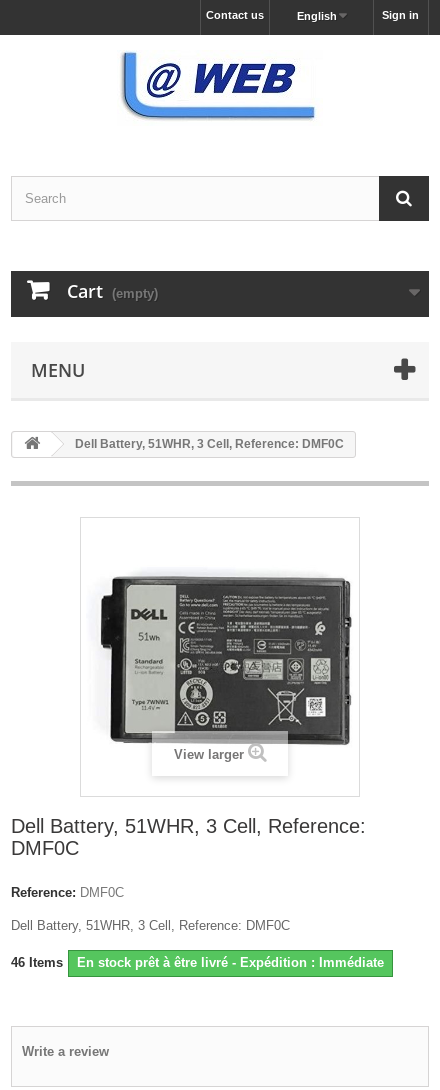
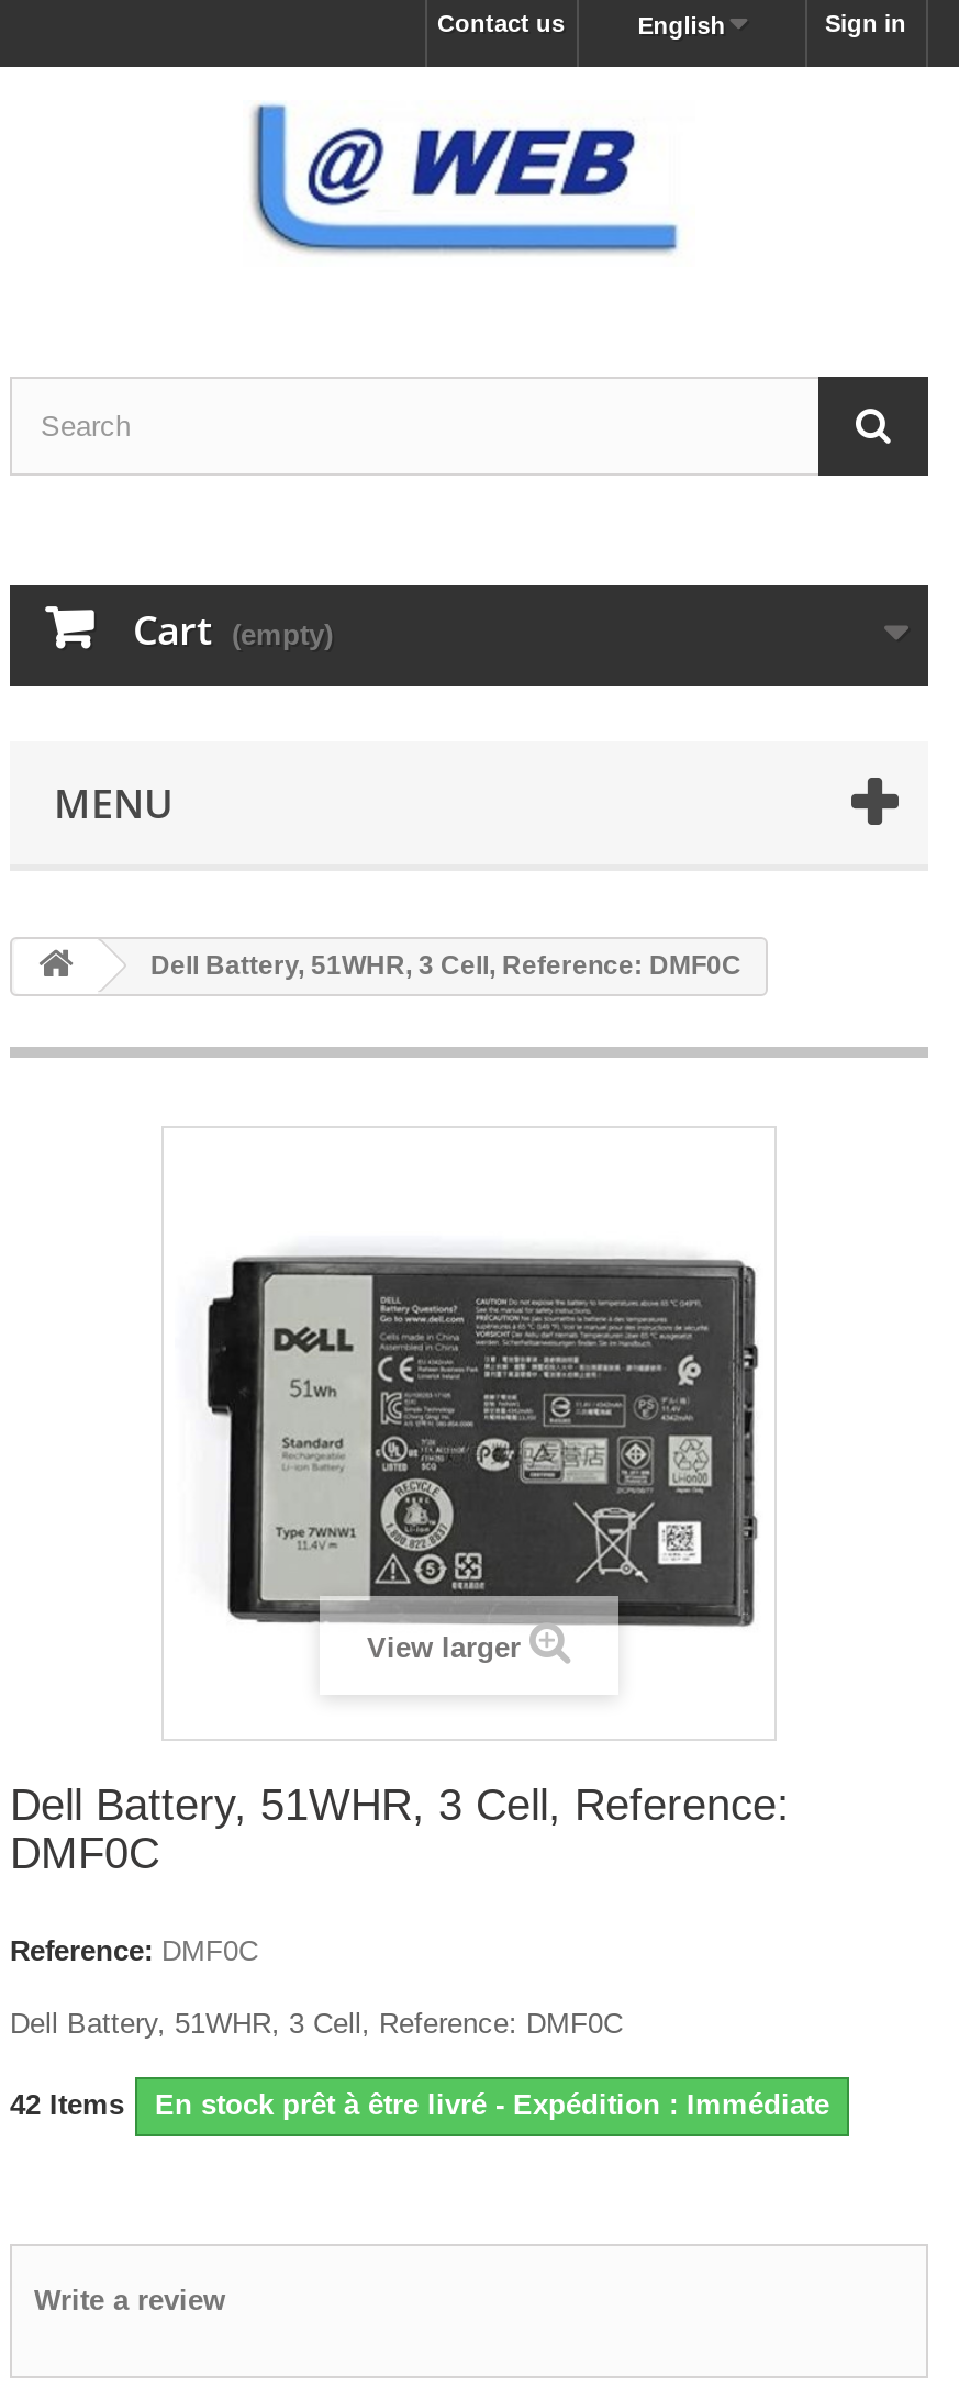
- 46 Items En stock prêt à être livré - Expédition : Immédiate
+ 42 Items En stock prêt à être livré - Expédition : Immédiate
